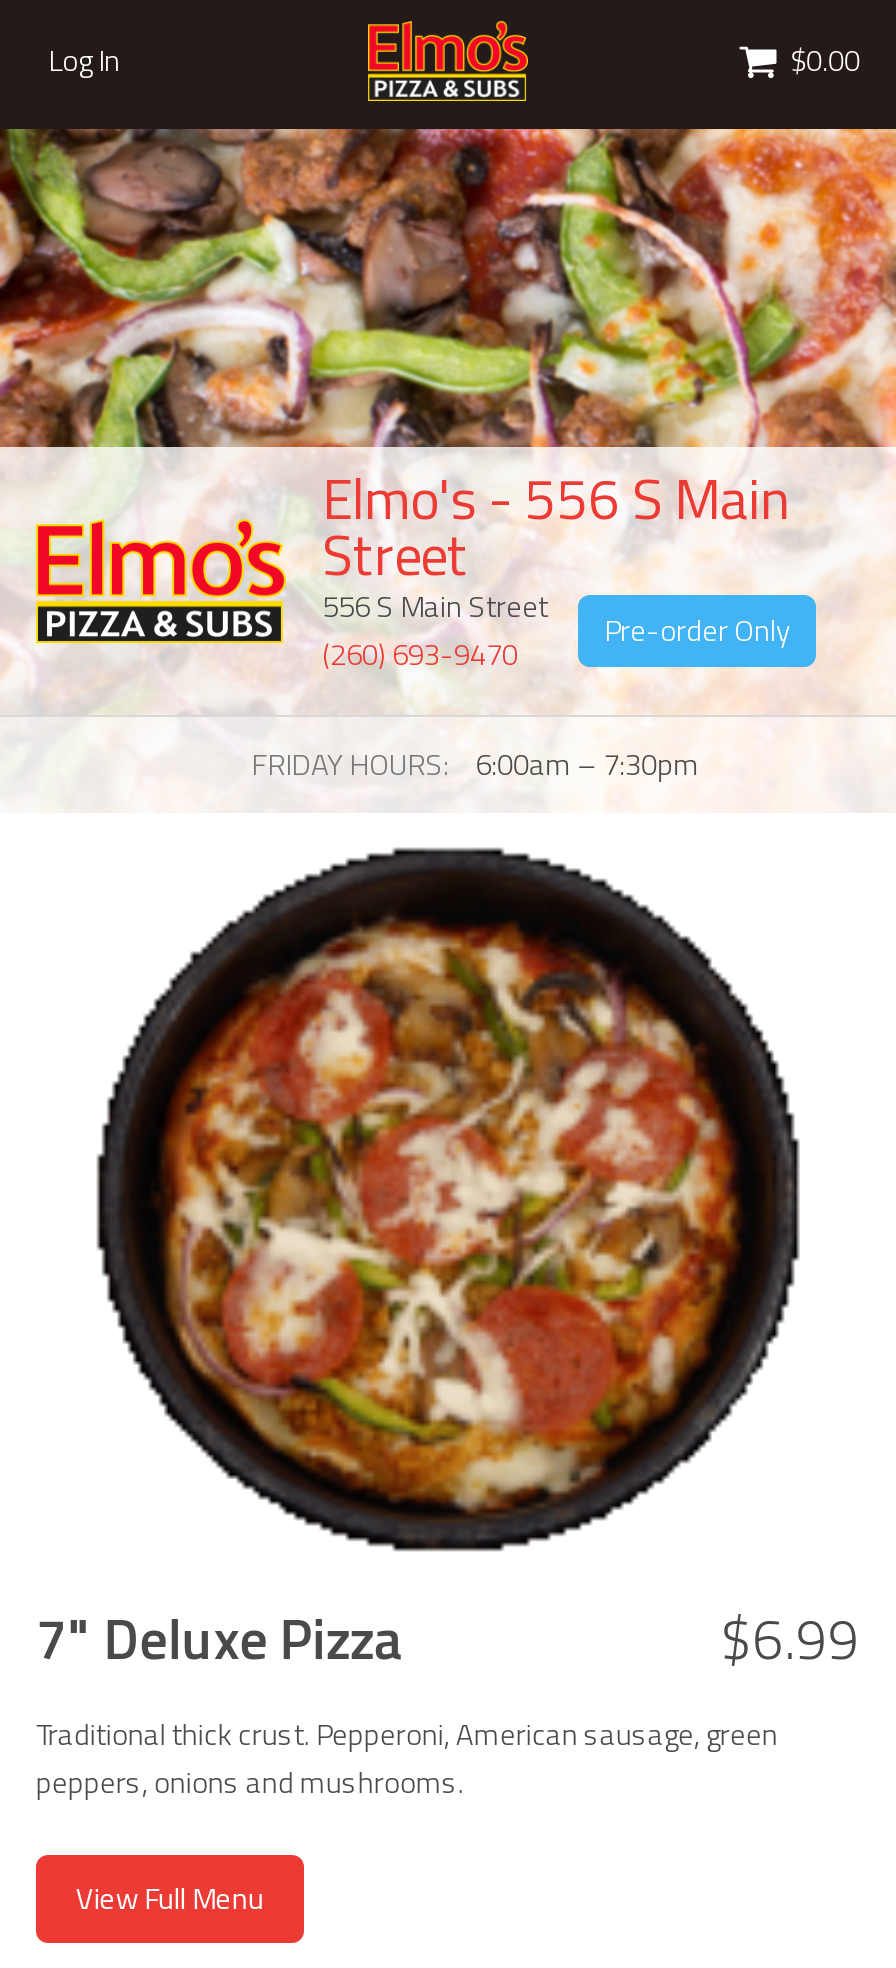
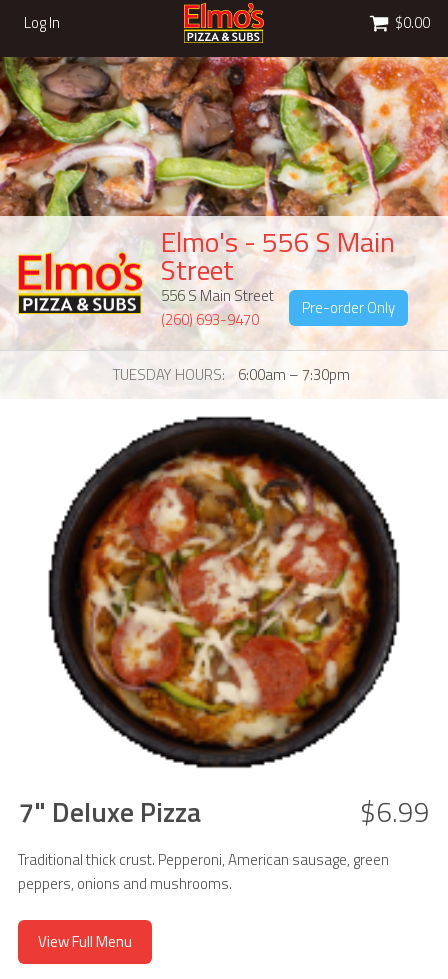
- FRIDAY HOURS
+ TUESDAY HOURS
